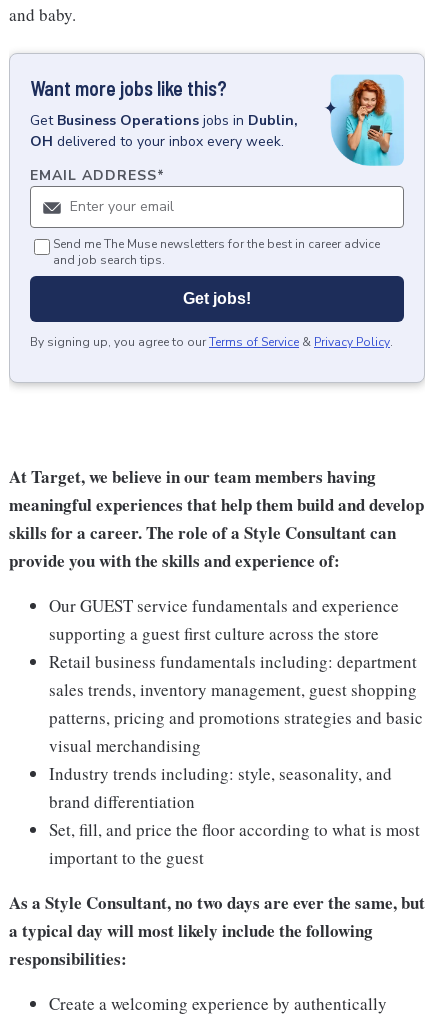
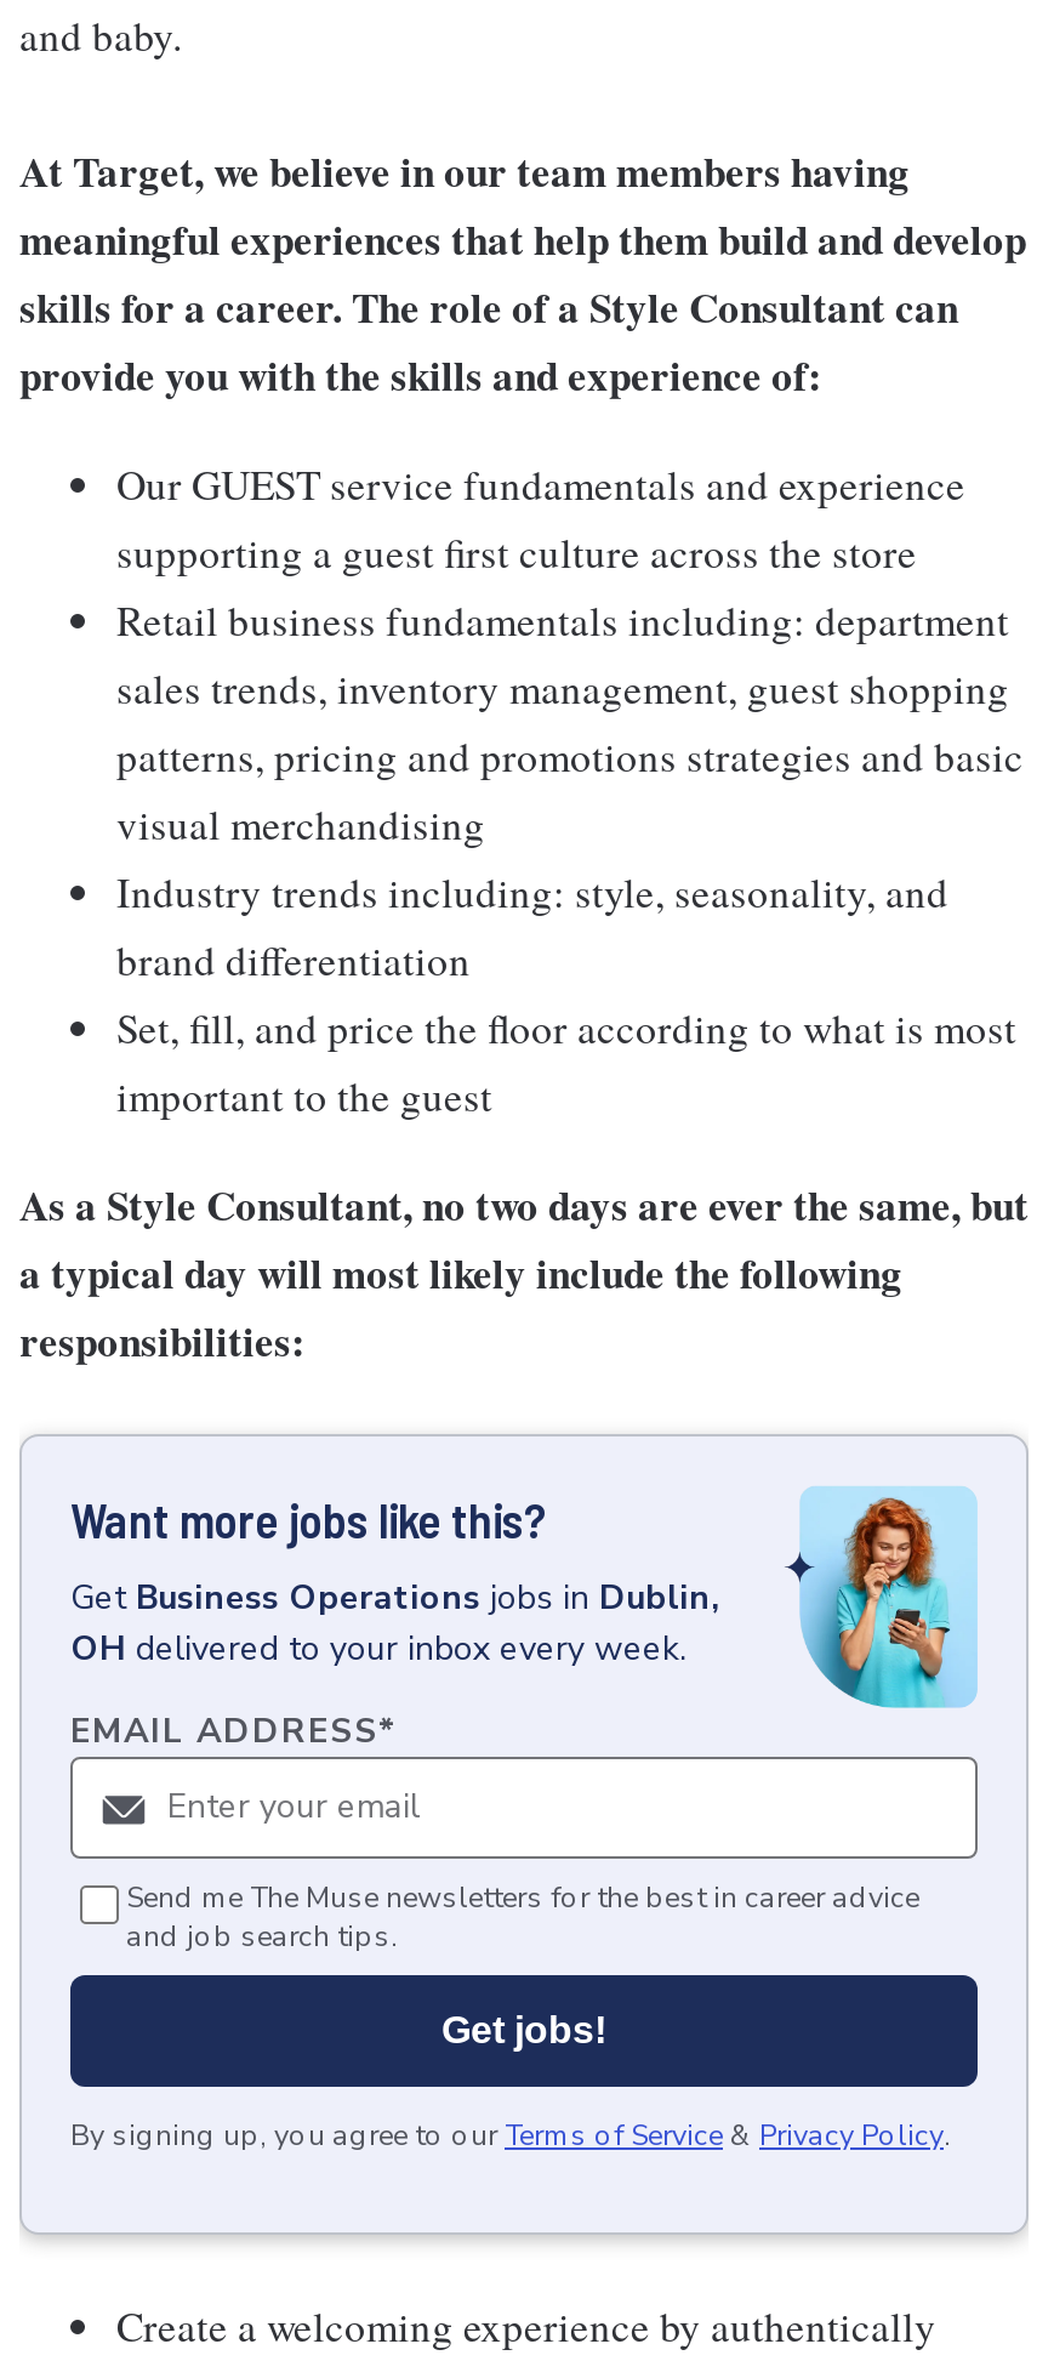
moved down: [image] | Want more jobs like this? | Get Business Operations jobs in Dublin, | OH delivered to your inbox every week. | EMAIL ADDRESS*

moved down: Send me The Muse newsletters for the best in career advice | and job search tips. | Get jobs! | By signing up, you agree to our Terms of Service & Privacy Policy.

moved up: At Target, we believe in our team members having | meaningful experiences that help them build and develop | skills for a career. The role of a Style Consultant can | ... | a typical day will most likely include the following | responsibilities:
